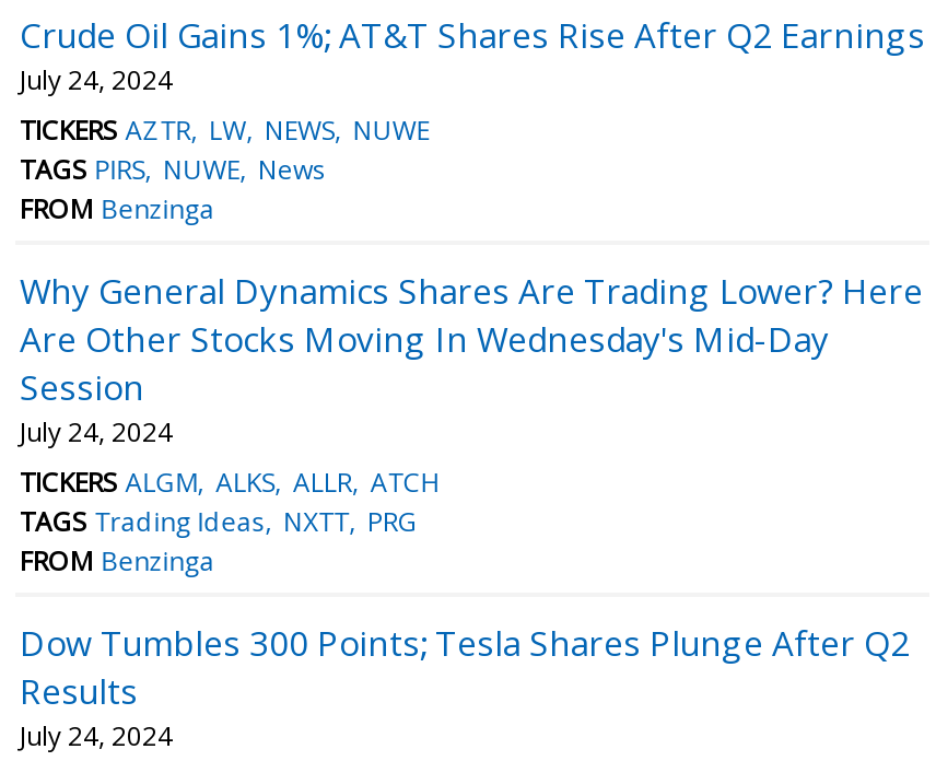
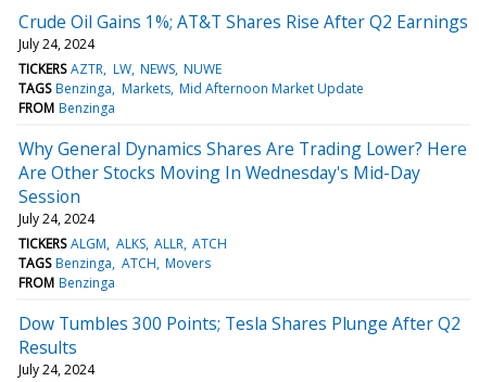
- TAGS PIRS NUWE News
+ TAGS Benzinga Markets Mid Afternoon Market Update

- TAGS Trading Ideas NXTT PRG
+ TAGS Benzinga ATCH Movers
